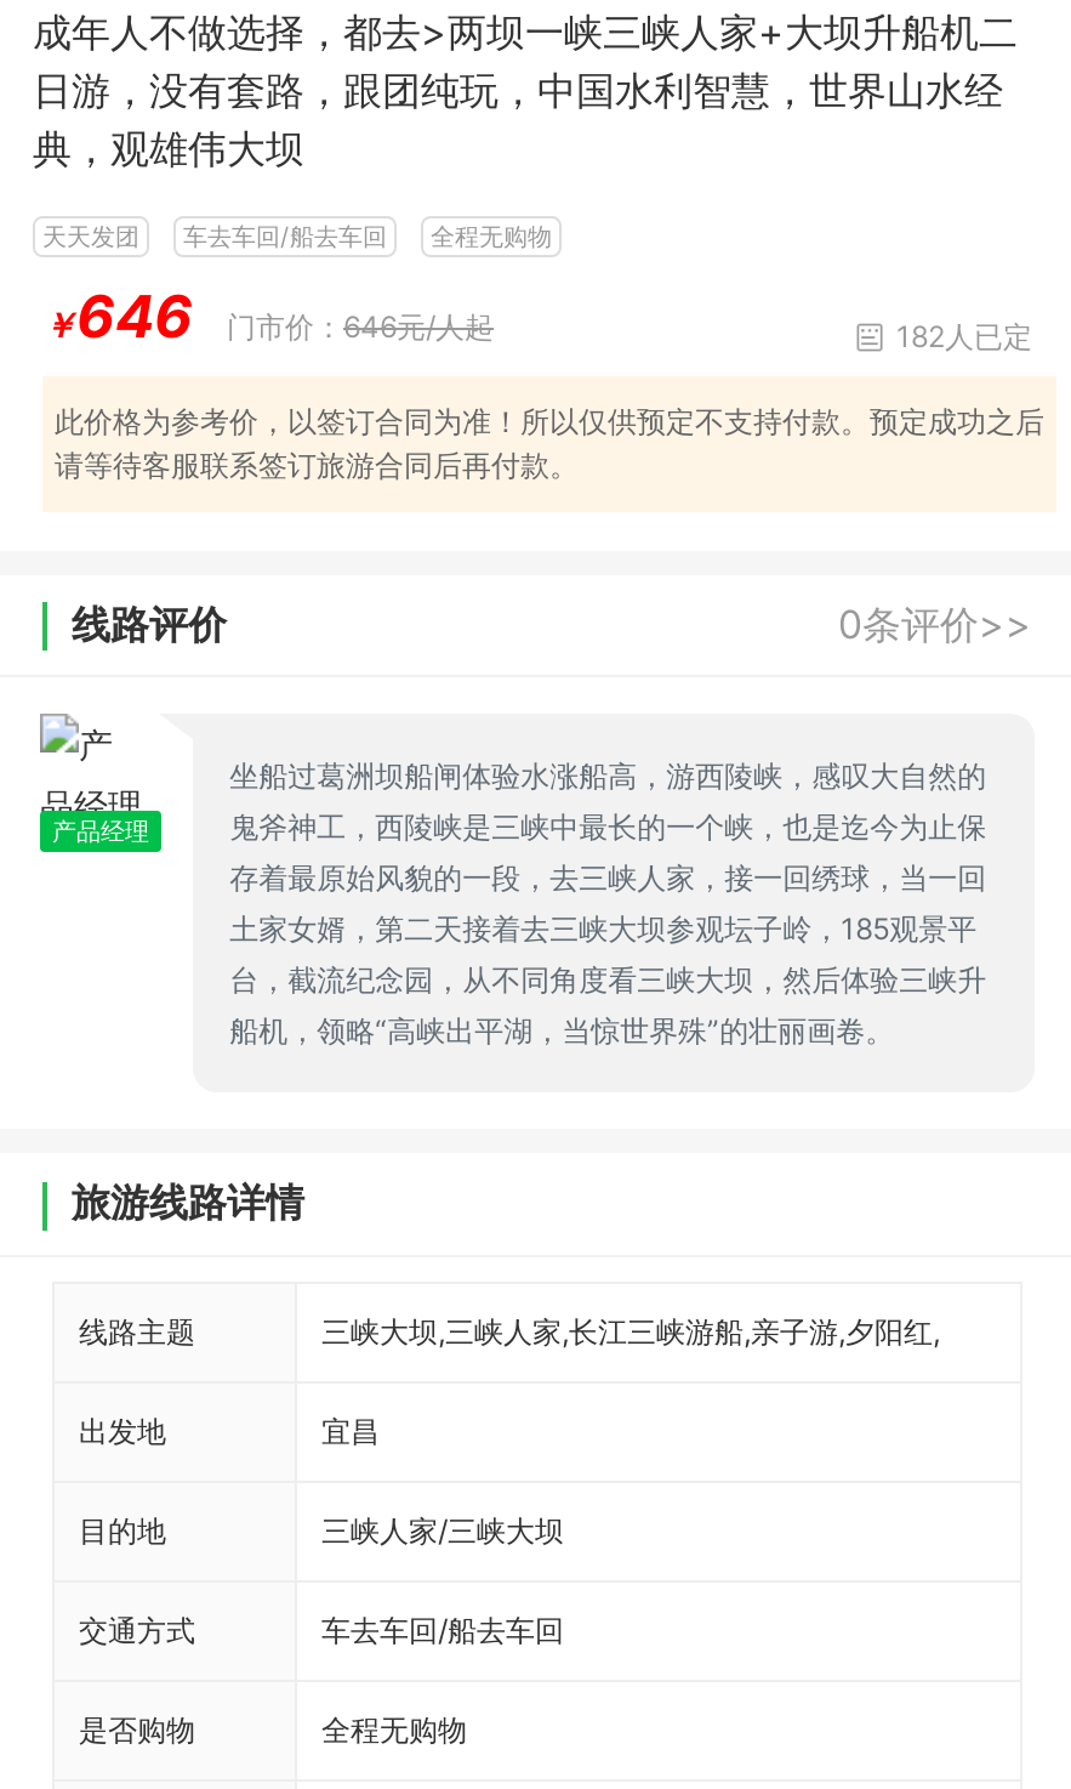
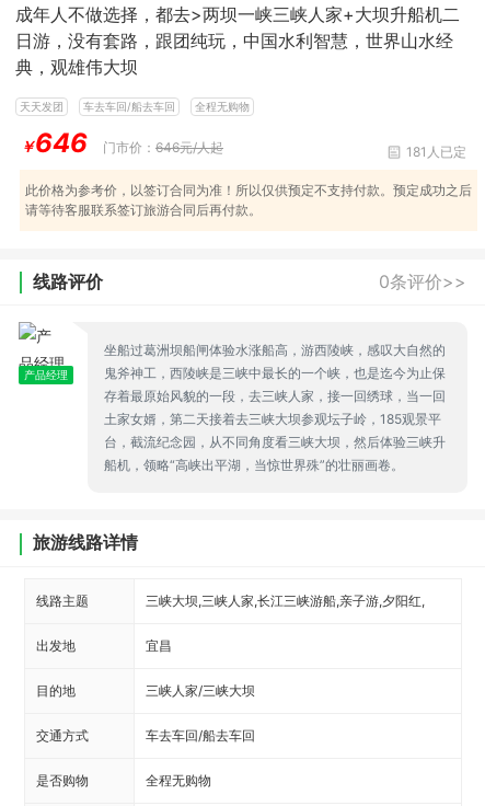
- 182人已定
+ 181人已定
